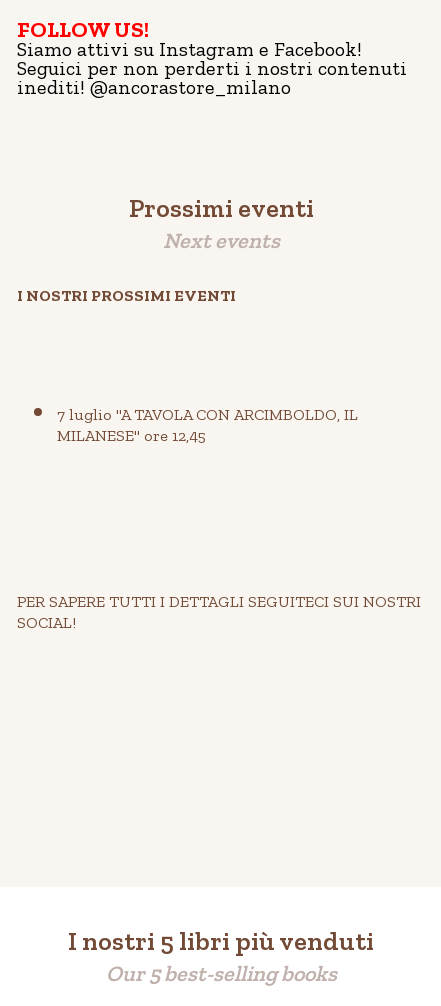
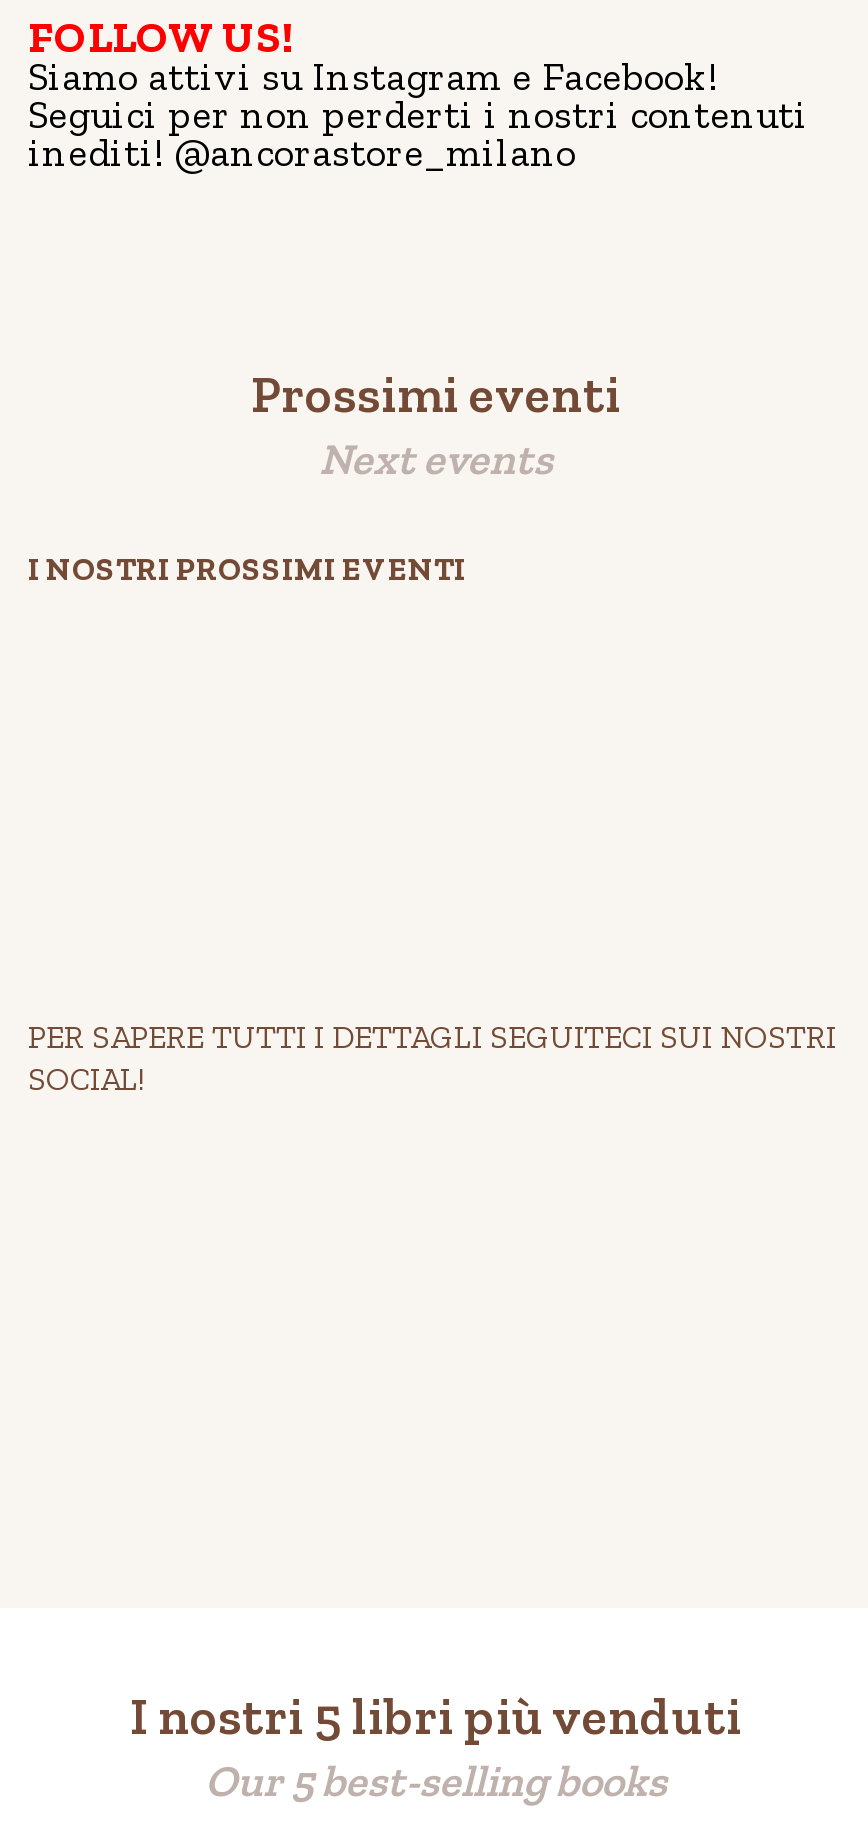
- 7 luglio "A TAVOLA CON ARCIMBOLDO, IL
- MILANESE" ore 12,45
